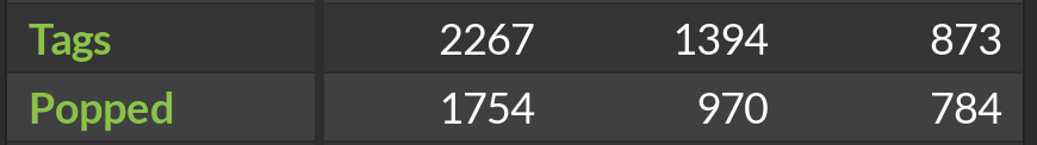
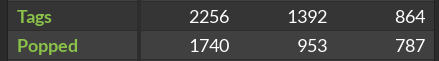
- 2267
+ 2256

- 1394
+ 1392

- 873
+ 864

- 1754
+ 1740

- 970
+ 953

- 784
+ 787
